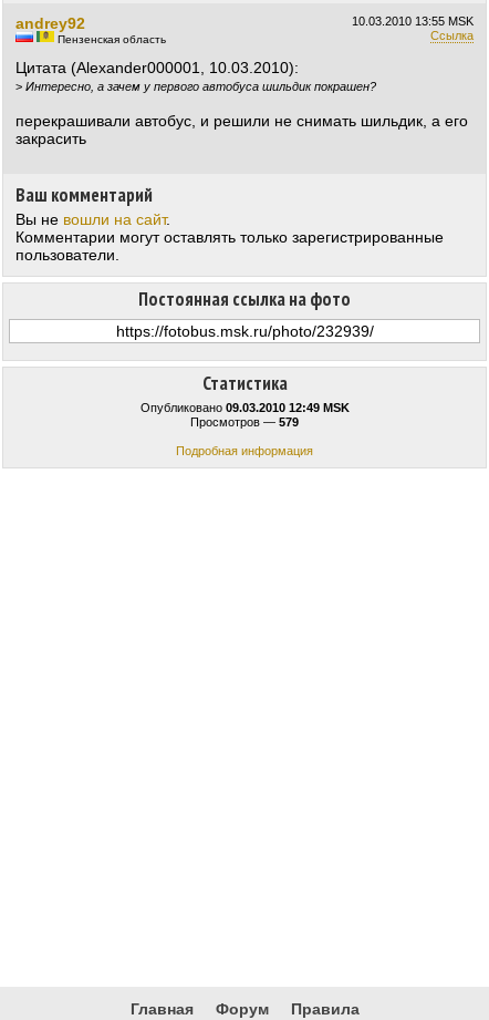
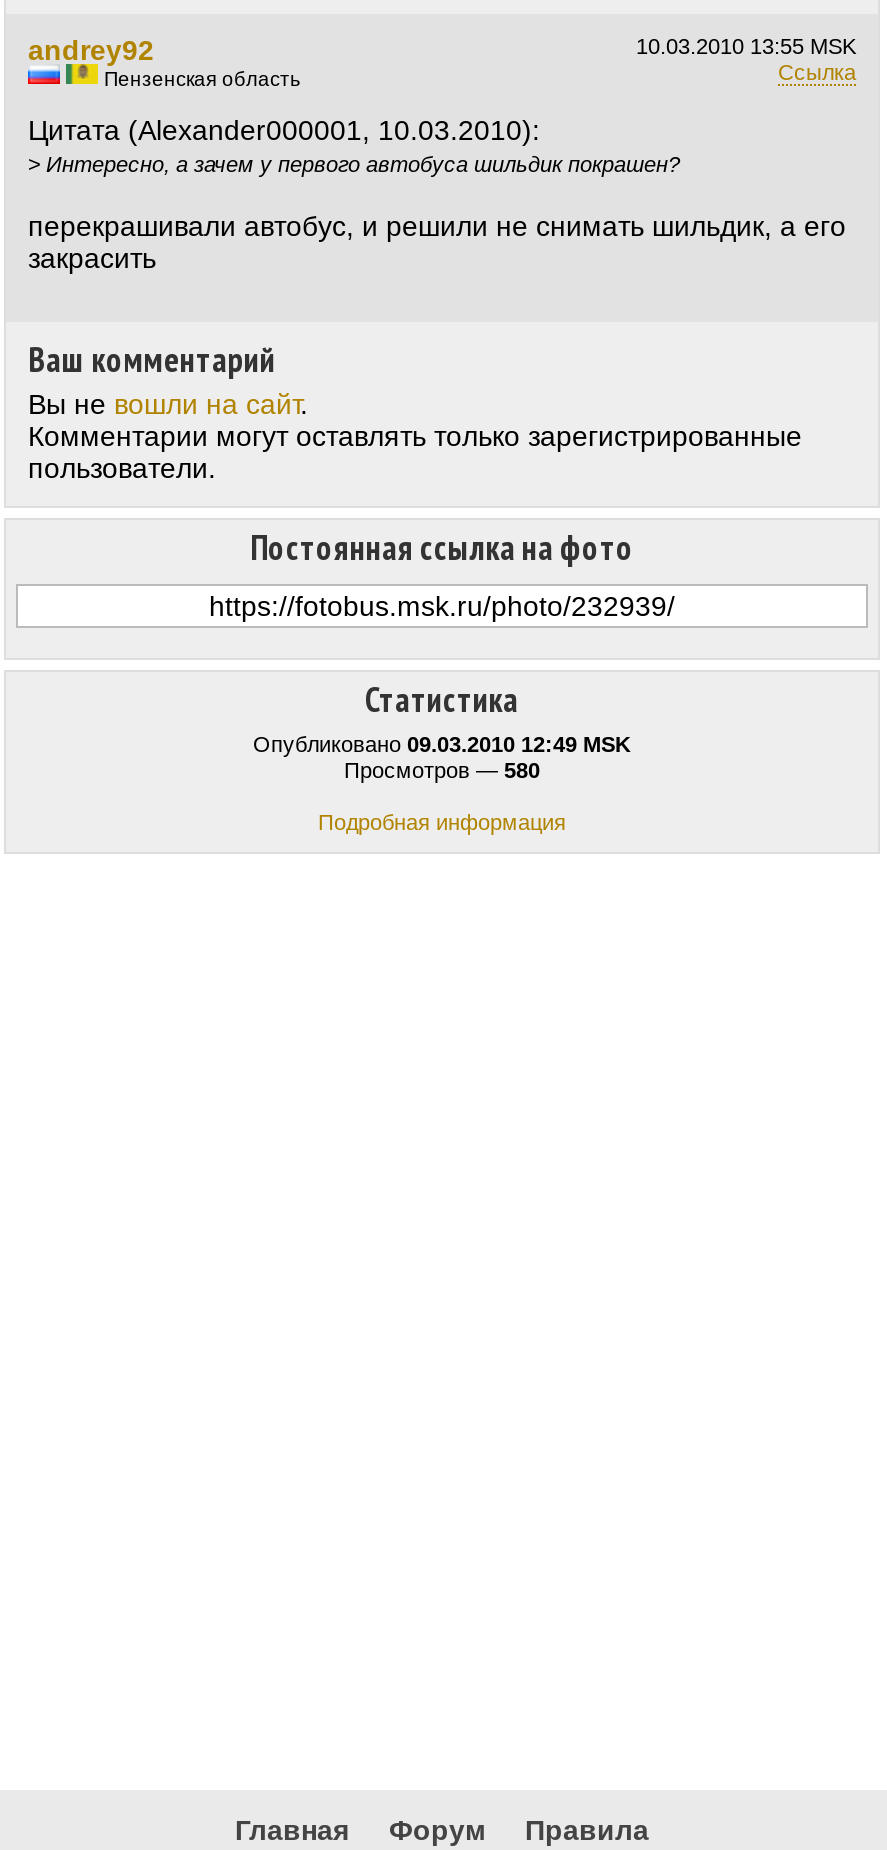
- Просмотров — 579
+ Просмотров — 580
